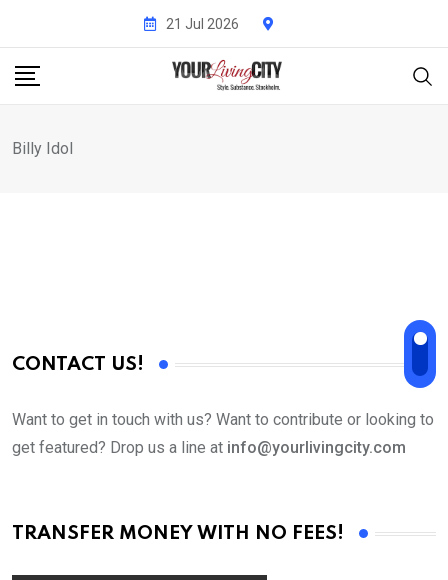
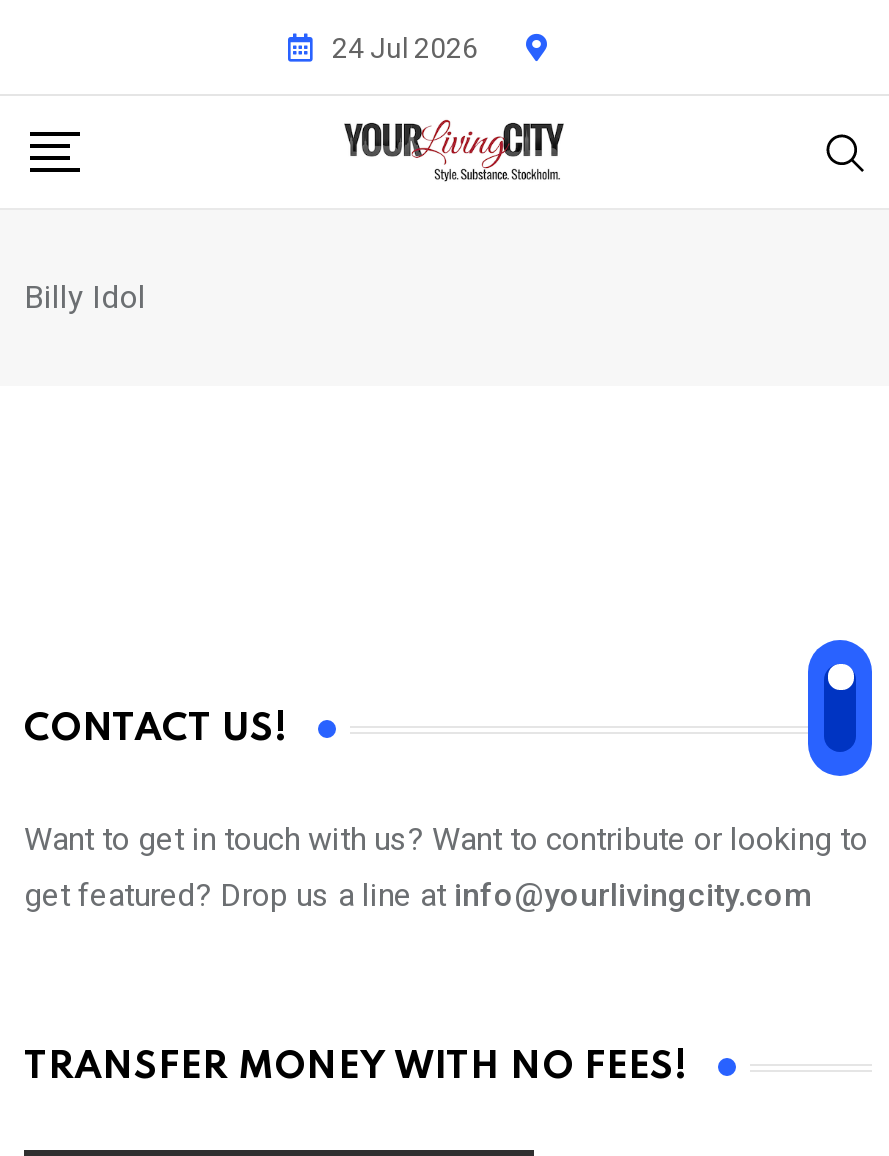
- 21 Jul 2026
+ 24 Jul 2026
